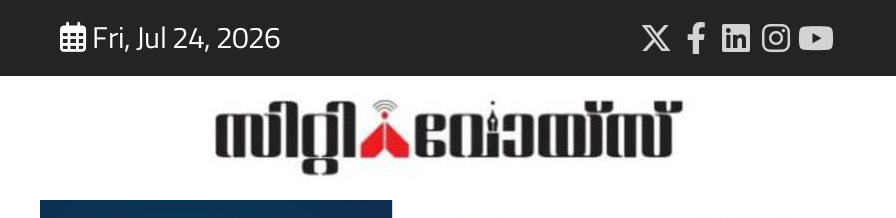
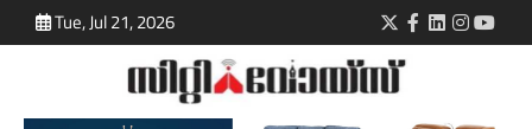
- Fri, Jul 24, 2026
+ Tue, Jul 21, 2026
